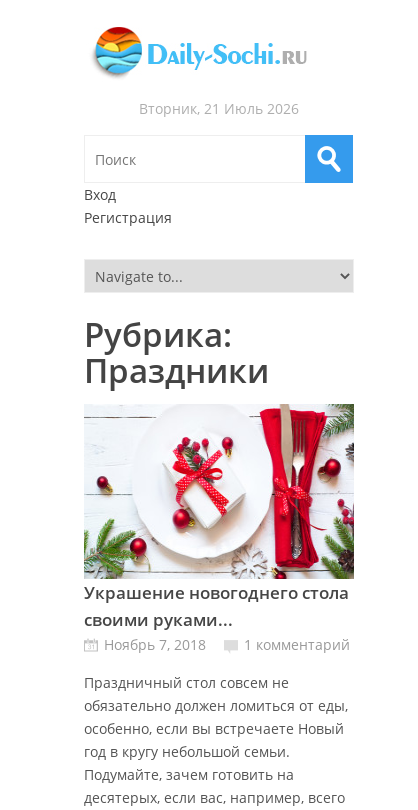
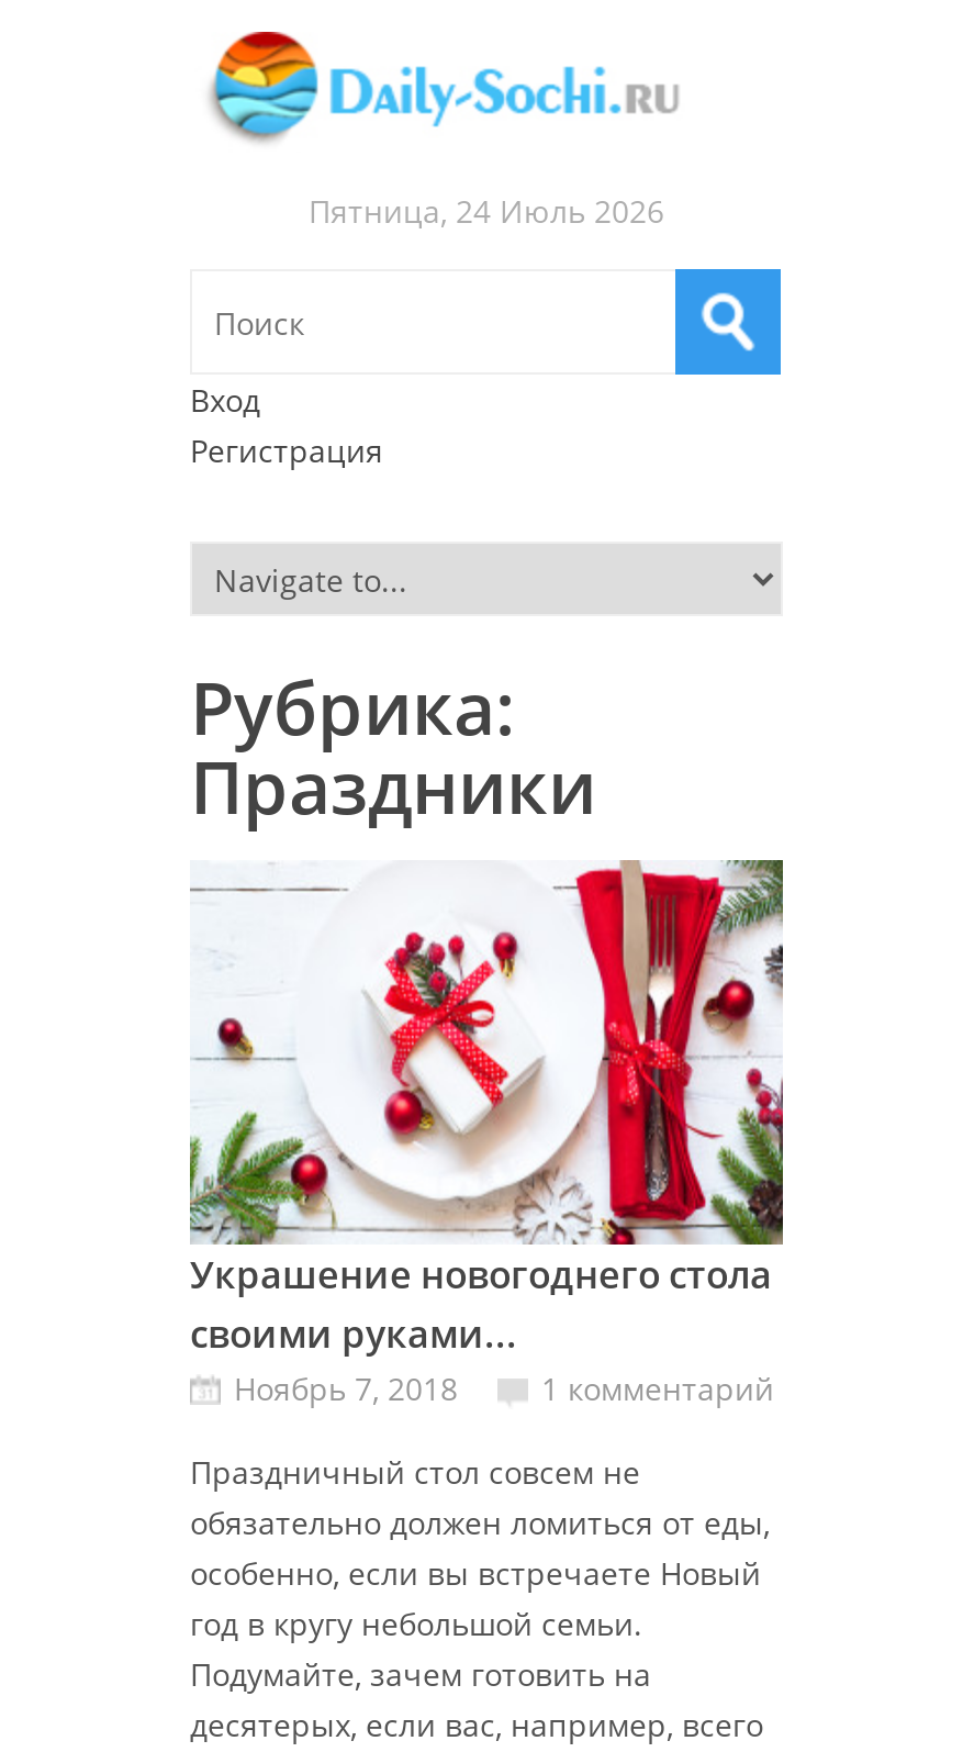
- Вторник, 21 Июль 2026
+ Пятница, 24 Июль 2026
